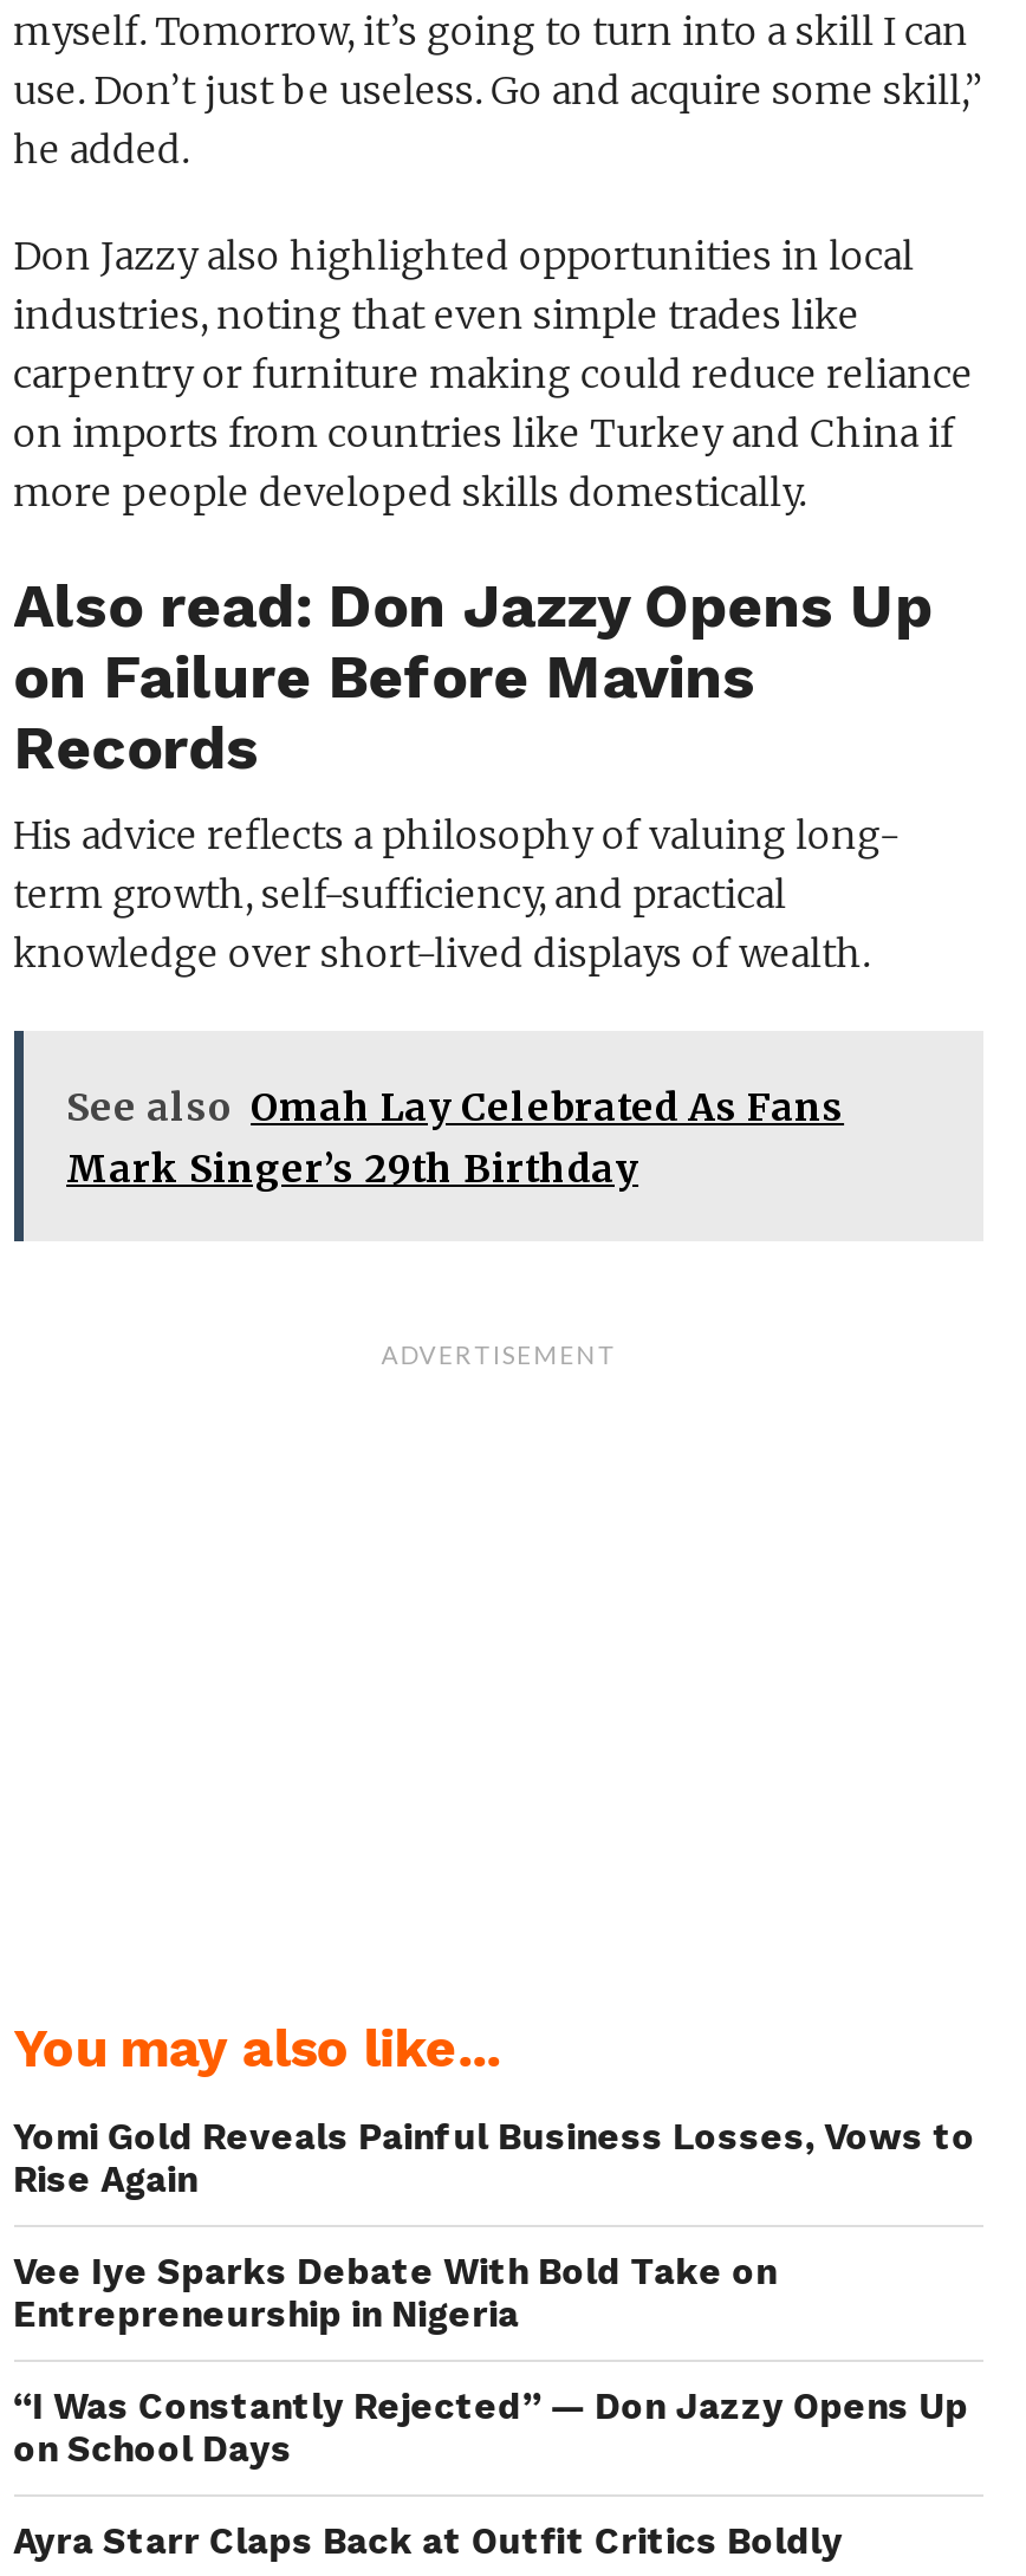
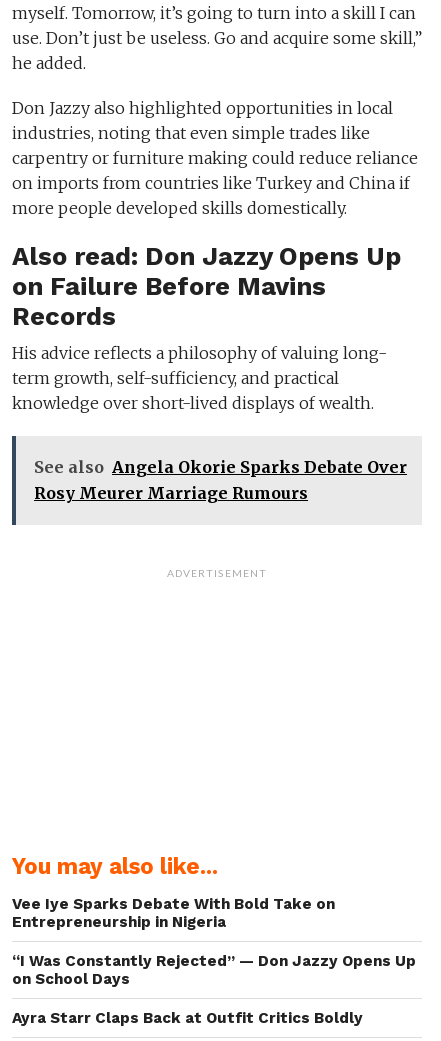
- See also Omah Lay Celebrated As Fans
- Mark Singer’s 29th Birthday
+ See also Angela Okorie Sparks Debate Over
+ Rosy Meurer Marriage Rumours

- Yomi Gold Reveals Painful Business Losses, Vows to
- Rise Again
